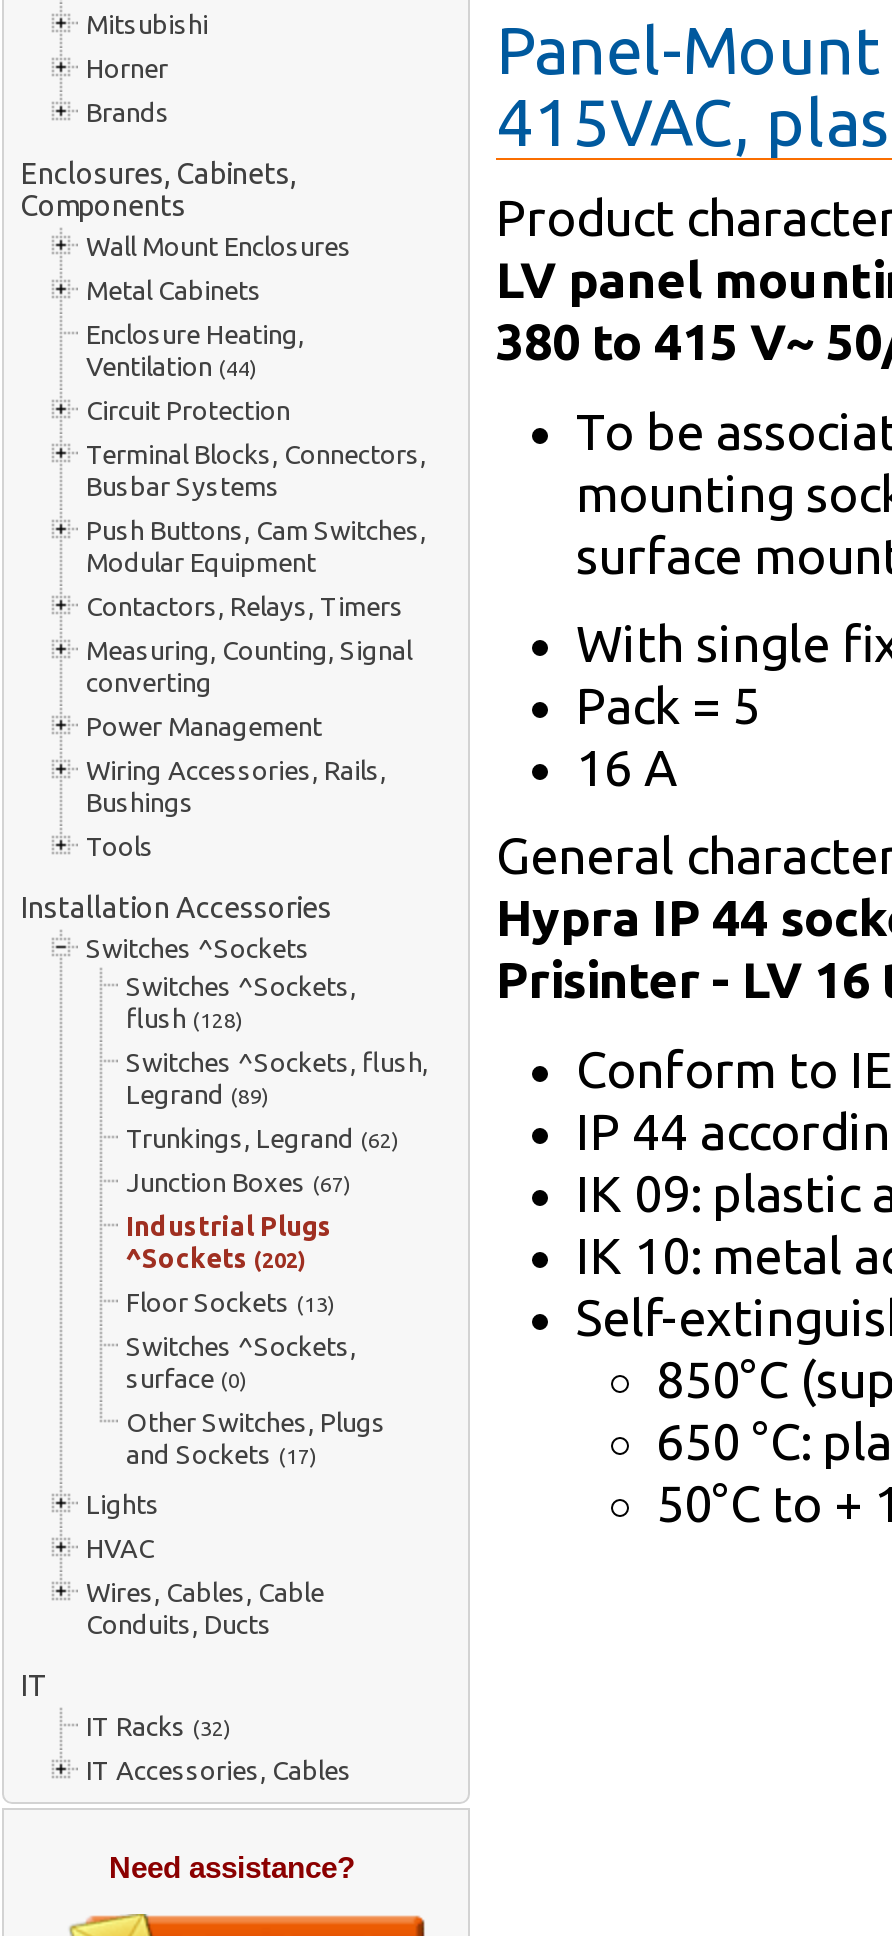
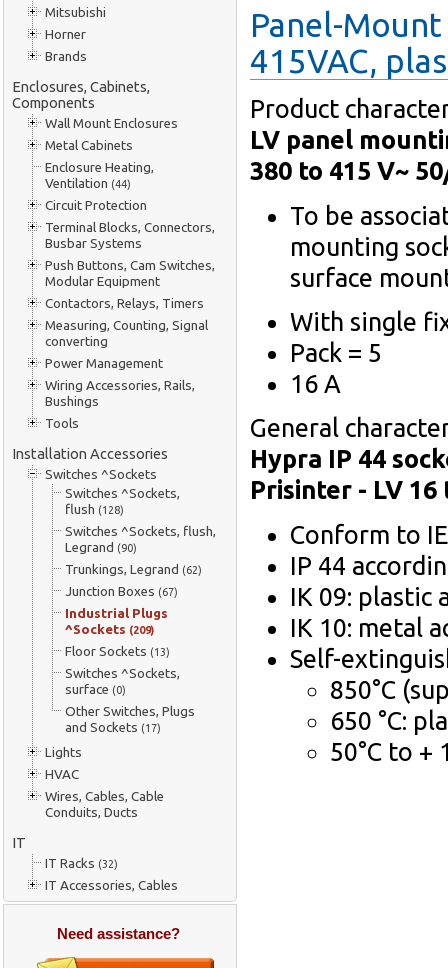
- Legrand (89)
+ Legrand (90)

- ^Sockets (202)
+ ^Sockets (209)
